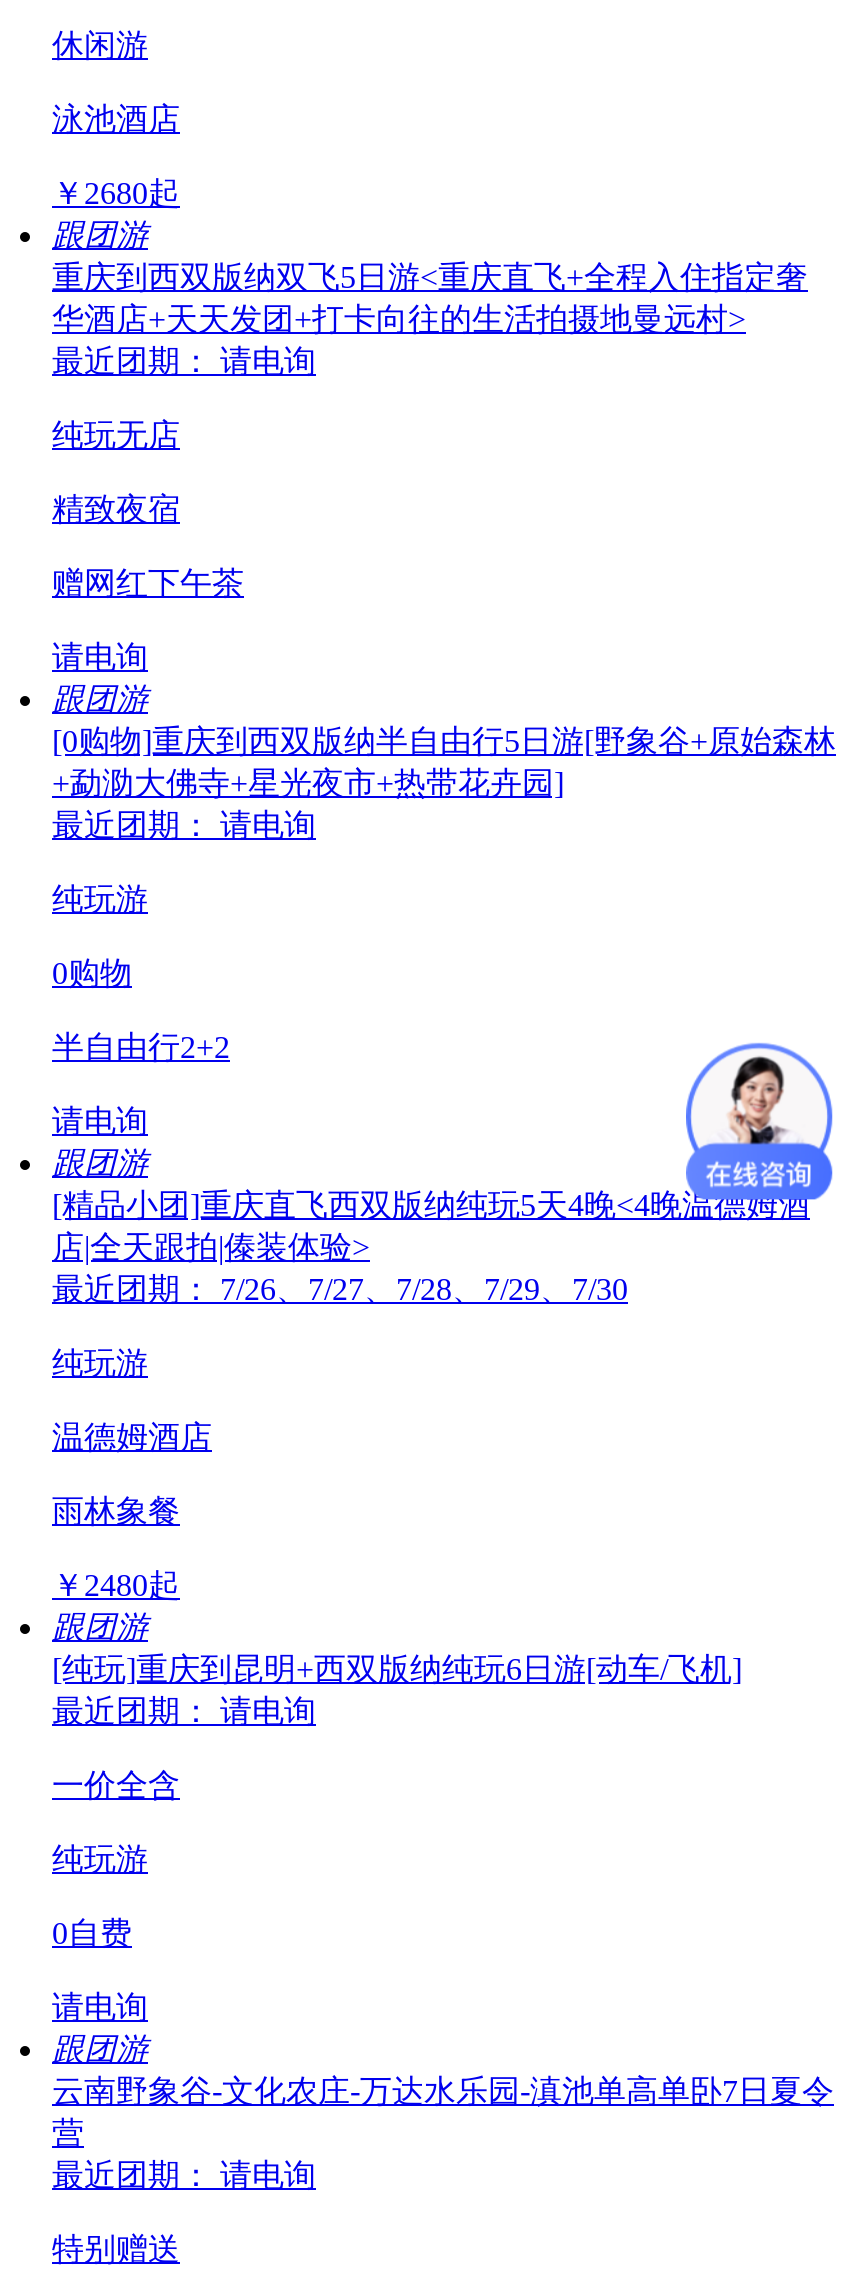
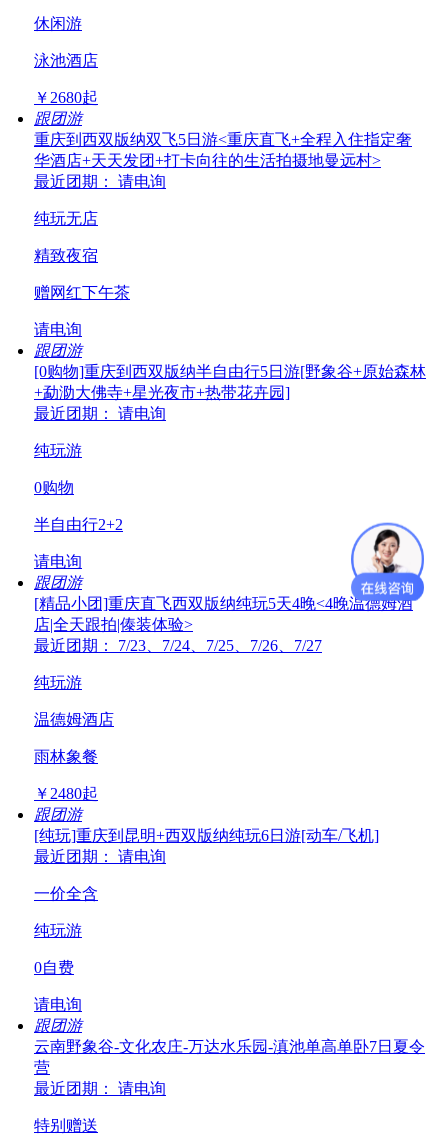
- 最近团期： 7/26、7/27、7/28、7/29、7/30
+ 最近团期： 7/23、7/24、7/25、7/26、7/27
